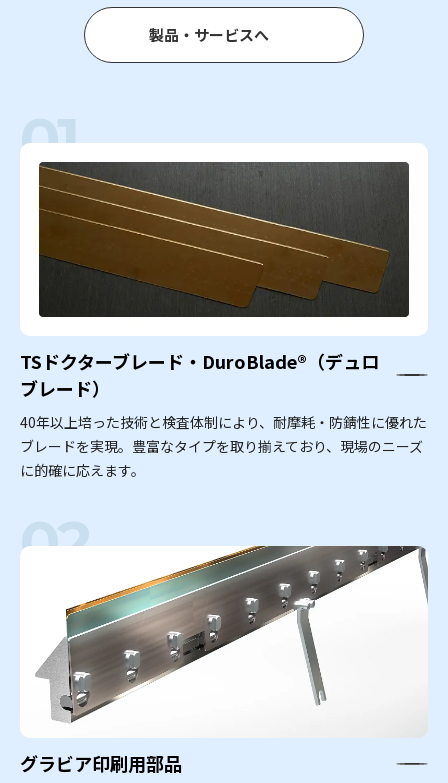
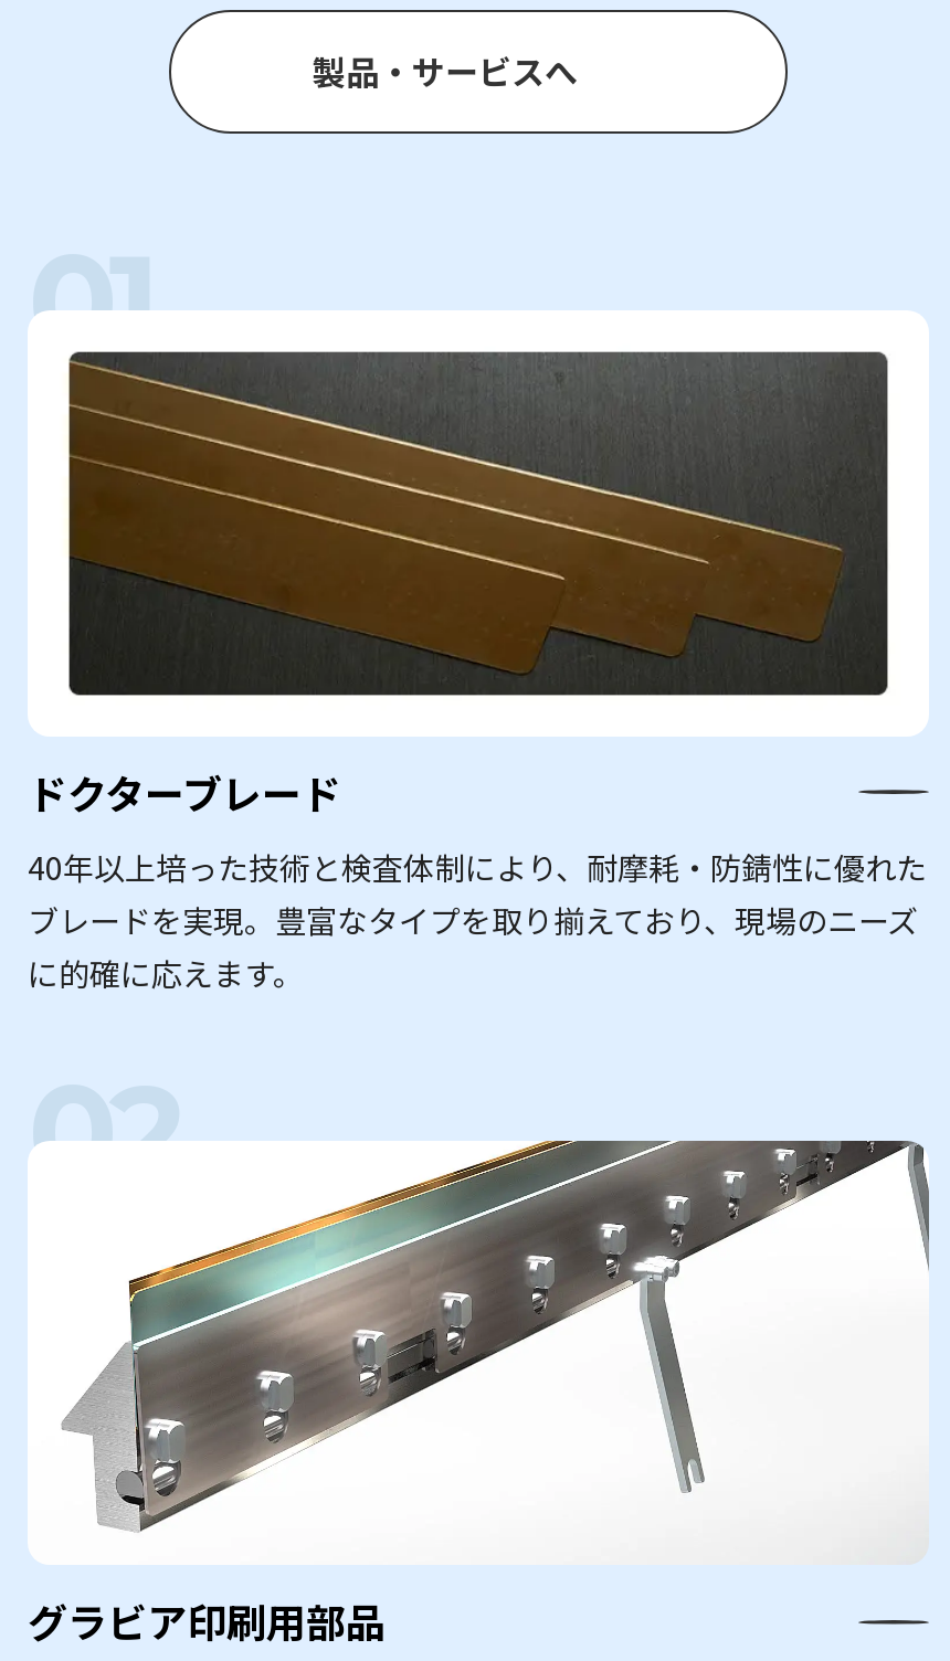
- TSドクターブレード・DuroBlade®（デュロ
- ブレード）
+ ドクターブレード
